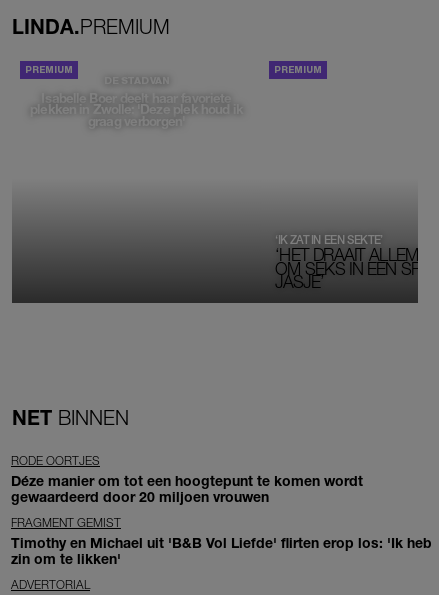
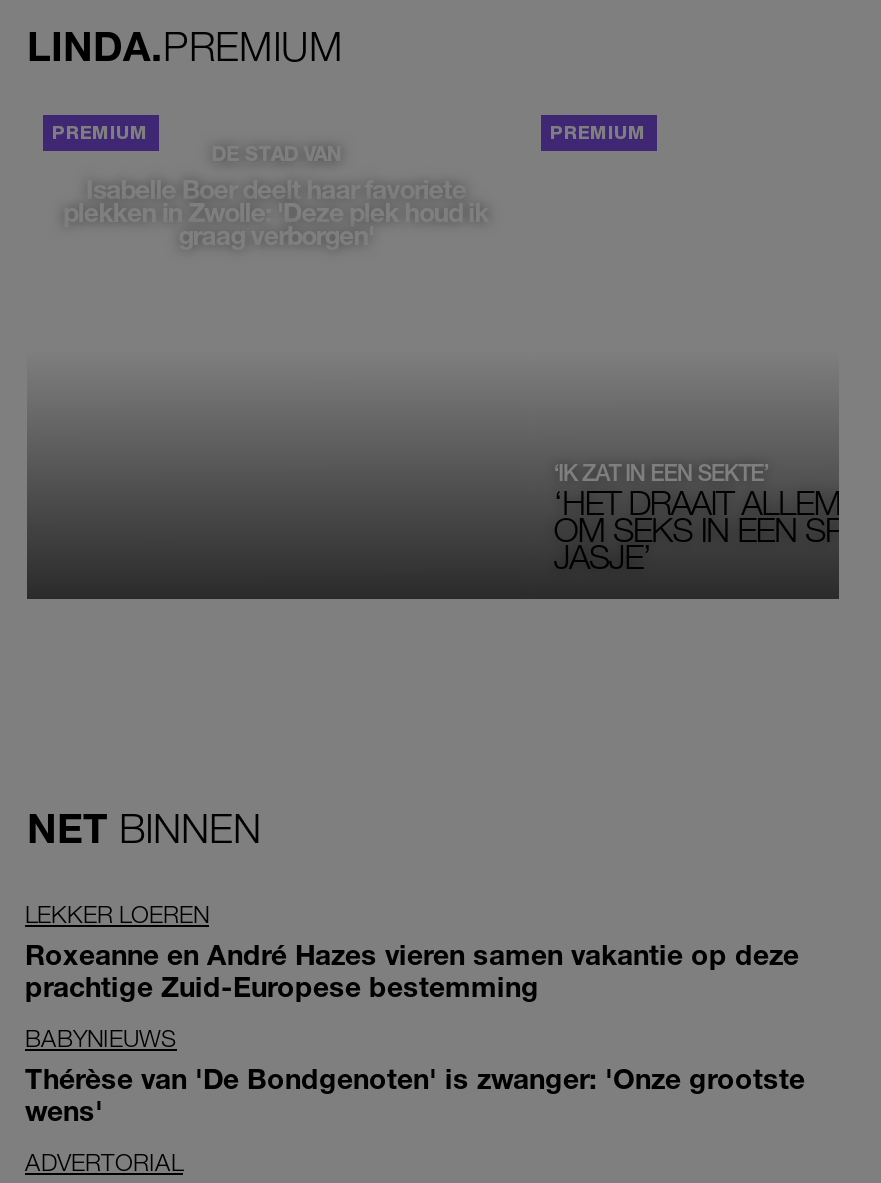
- RODE OORTJES
- Déze manier om tot een hoogtepunt te komen wordt
- gewaardeerd door 20 miljoen vrouwen
+ LEKKER LOEREN
+ Roxeanne en André Hazes vieren samen vakantie op deze
+ prachtige Zuid-Europese bestemming

- FRAGMENT GEMIST
- Timothy en Michael uit 'B&B Vol Liefde' flirten erop los: 'Ik heb
- zin om te likken'
+ BABYNIEUWS
+ Thérèse van 'De Bondgenoten' is zwanger: 'Onze grootste
+ wens'
